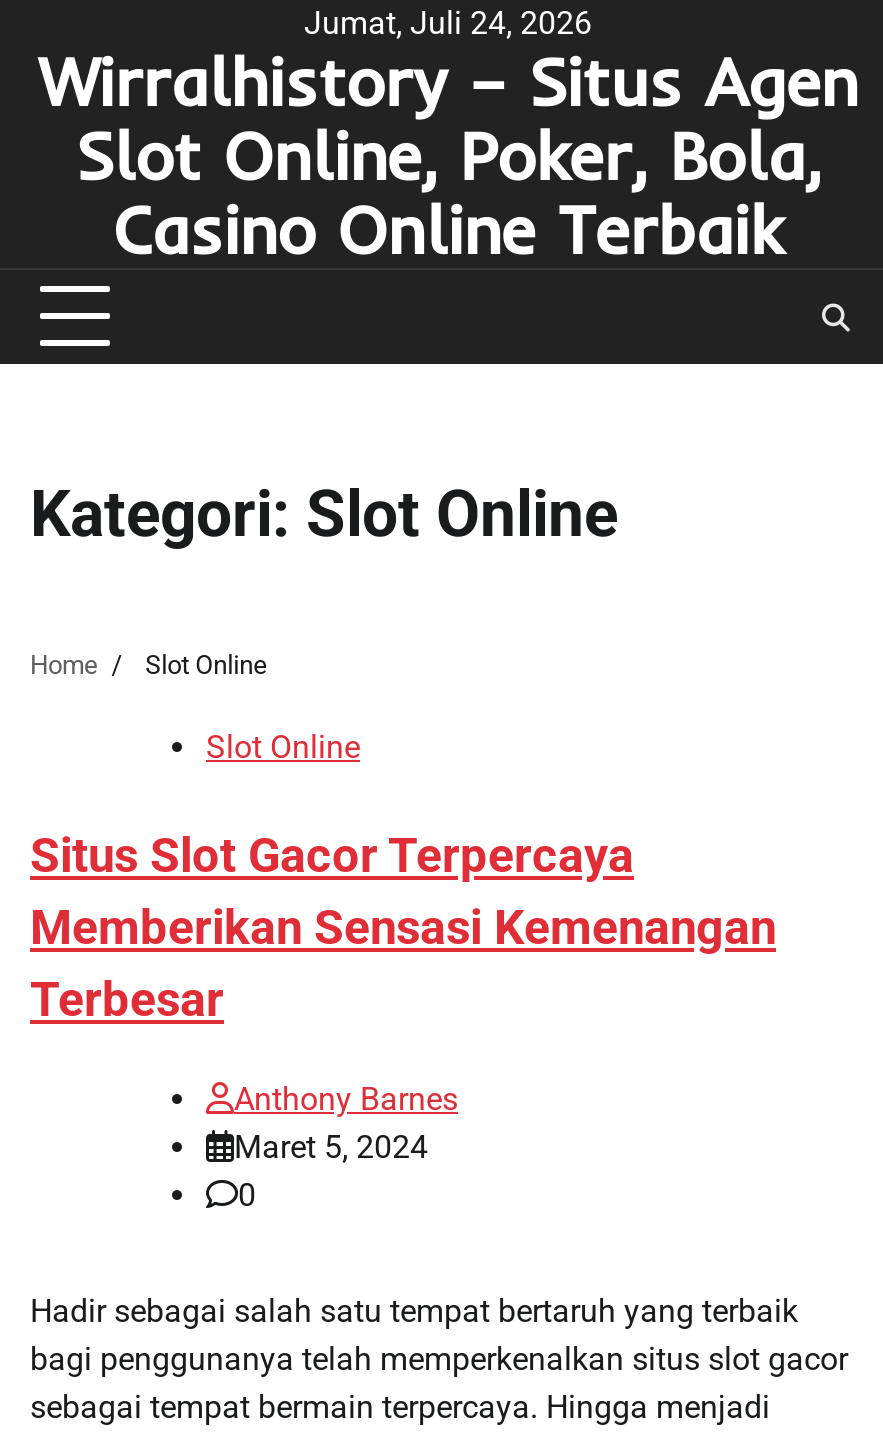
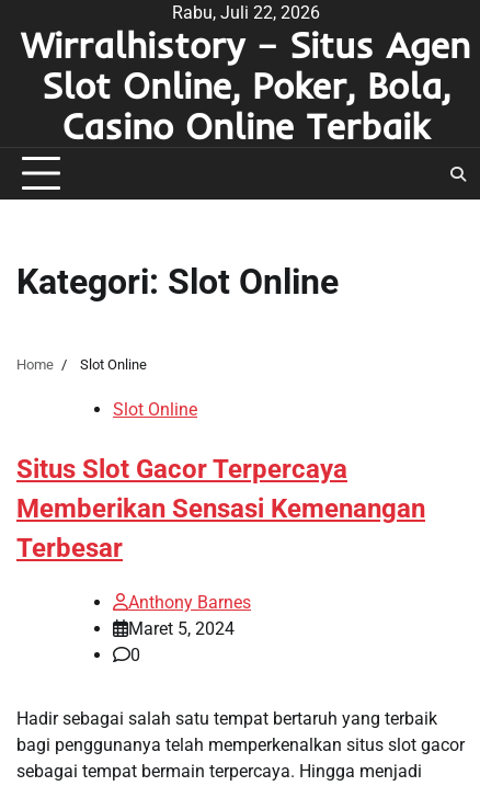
- Jumat, Juli 24, 2026
+ Rabu, Juli 22, 2026
